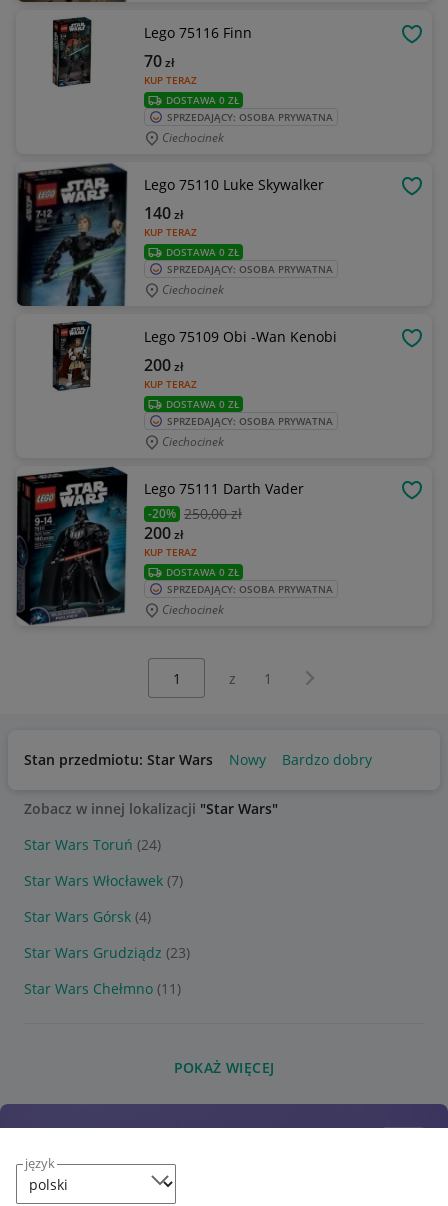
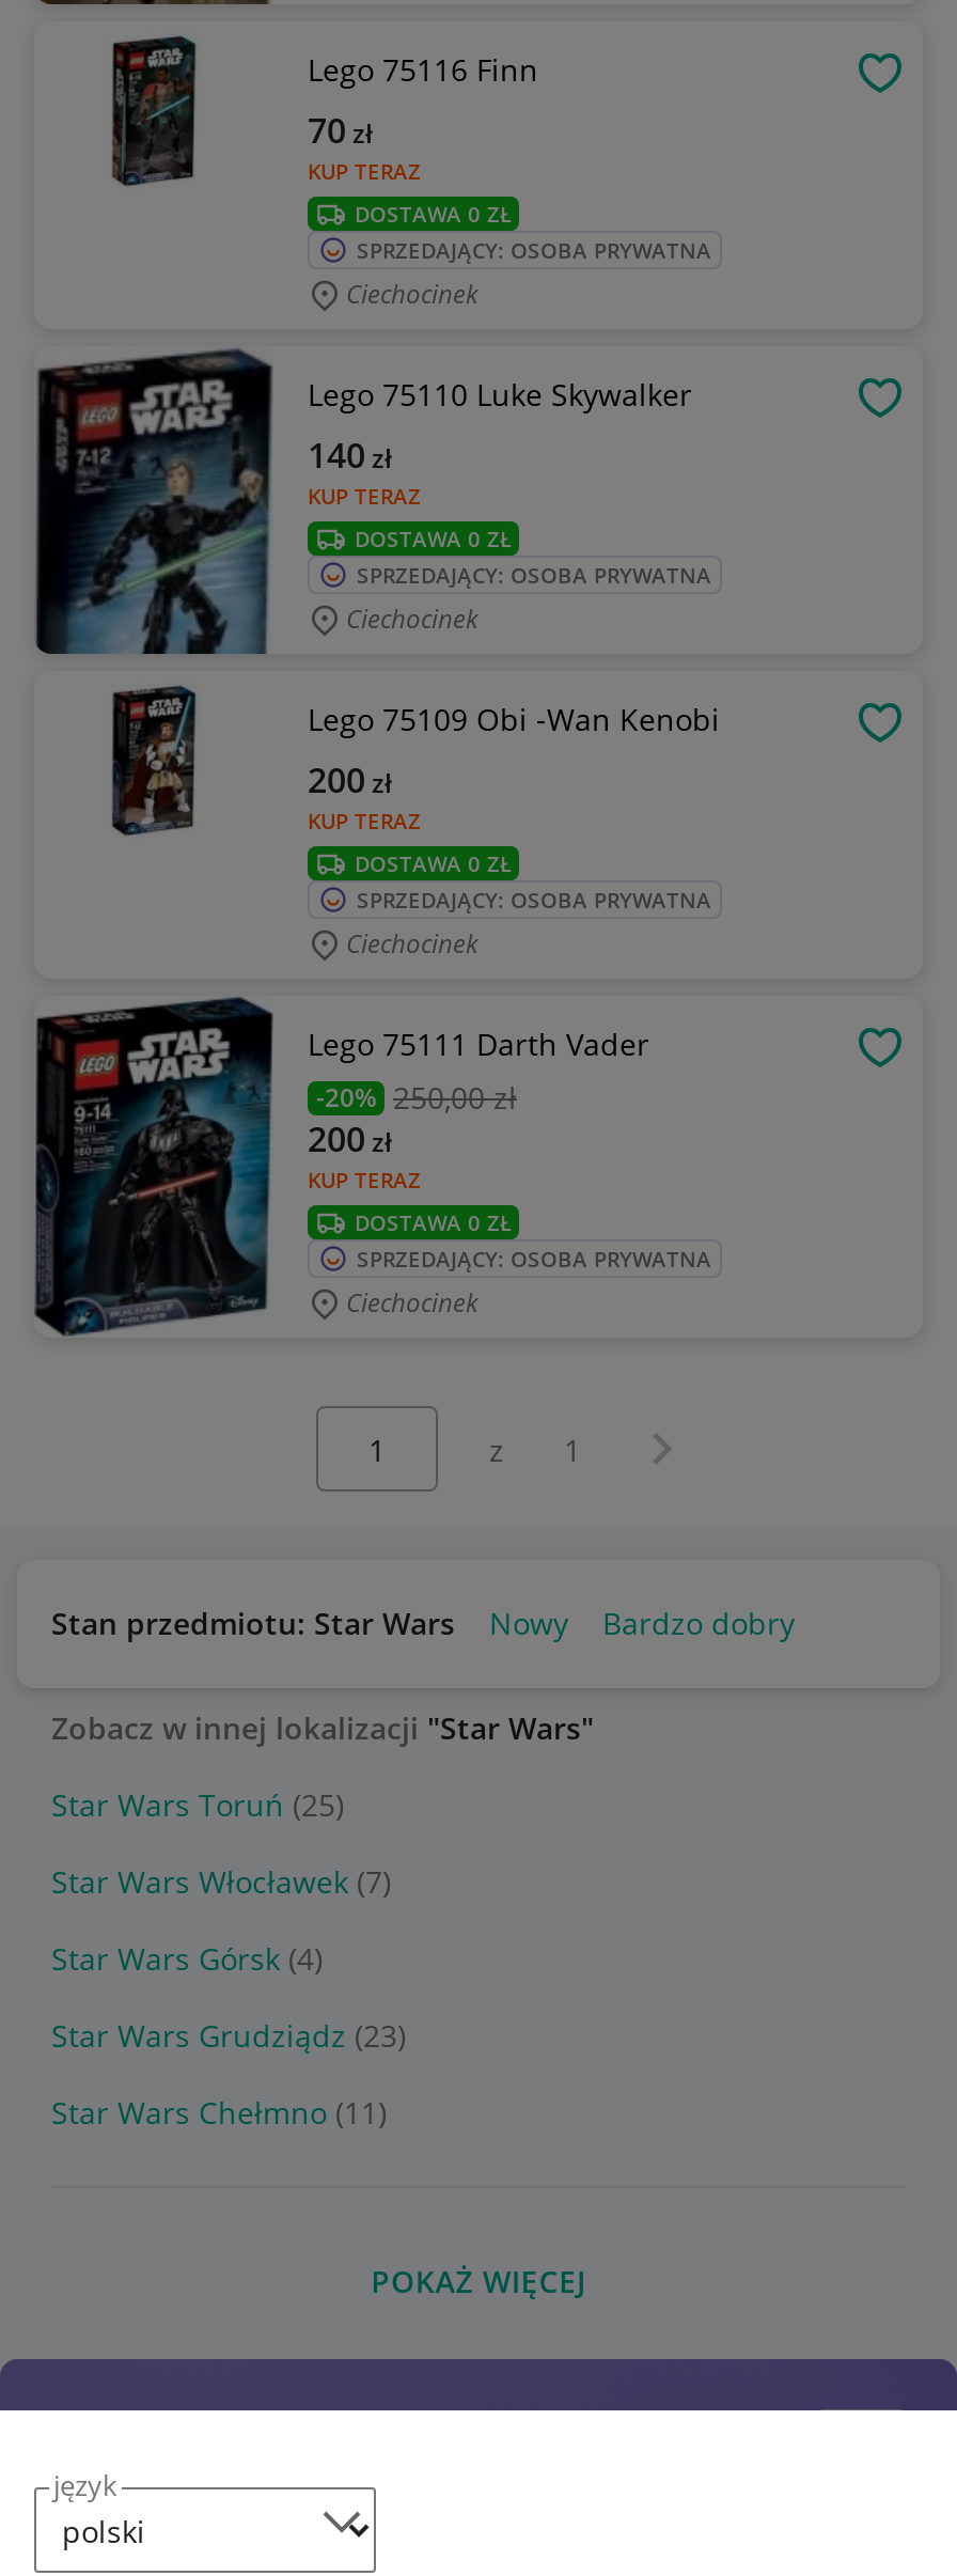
- Star Wars Toruń (24)
+ Star Wars Toruń (25)
